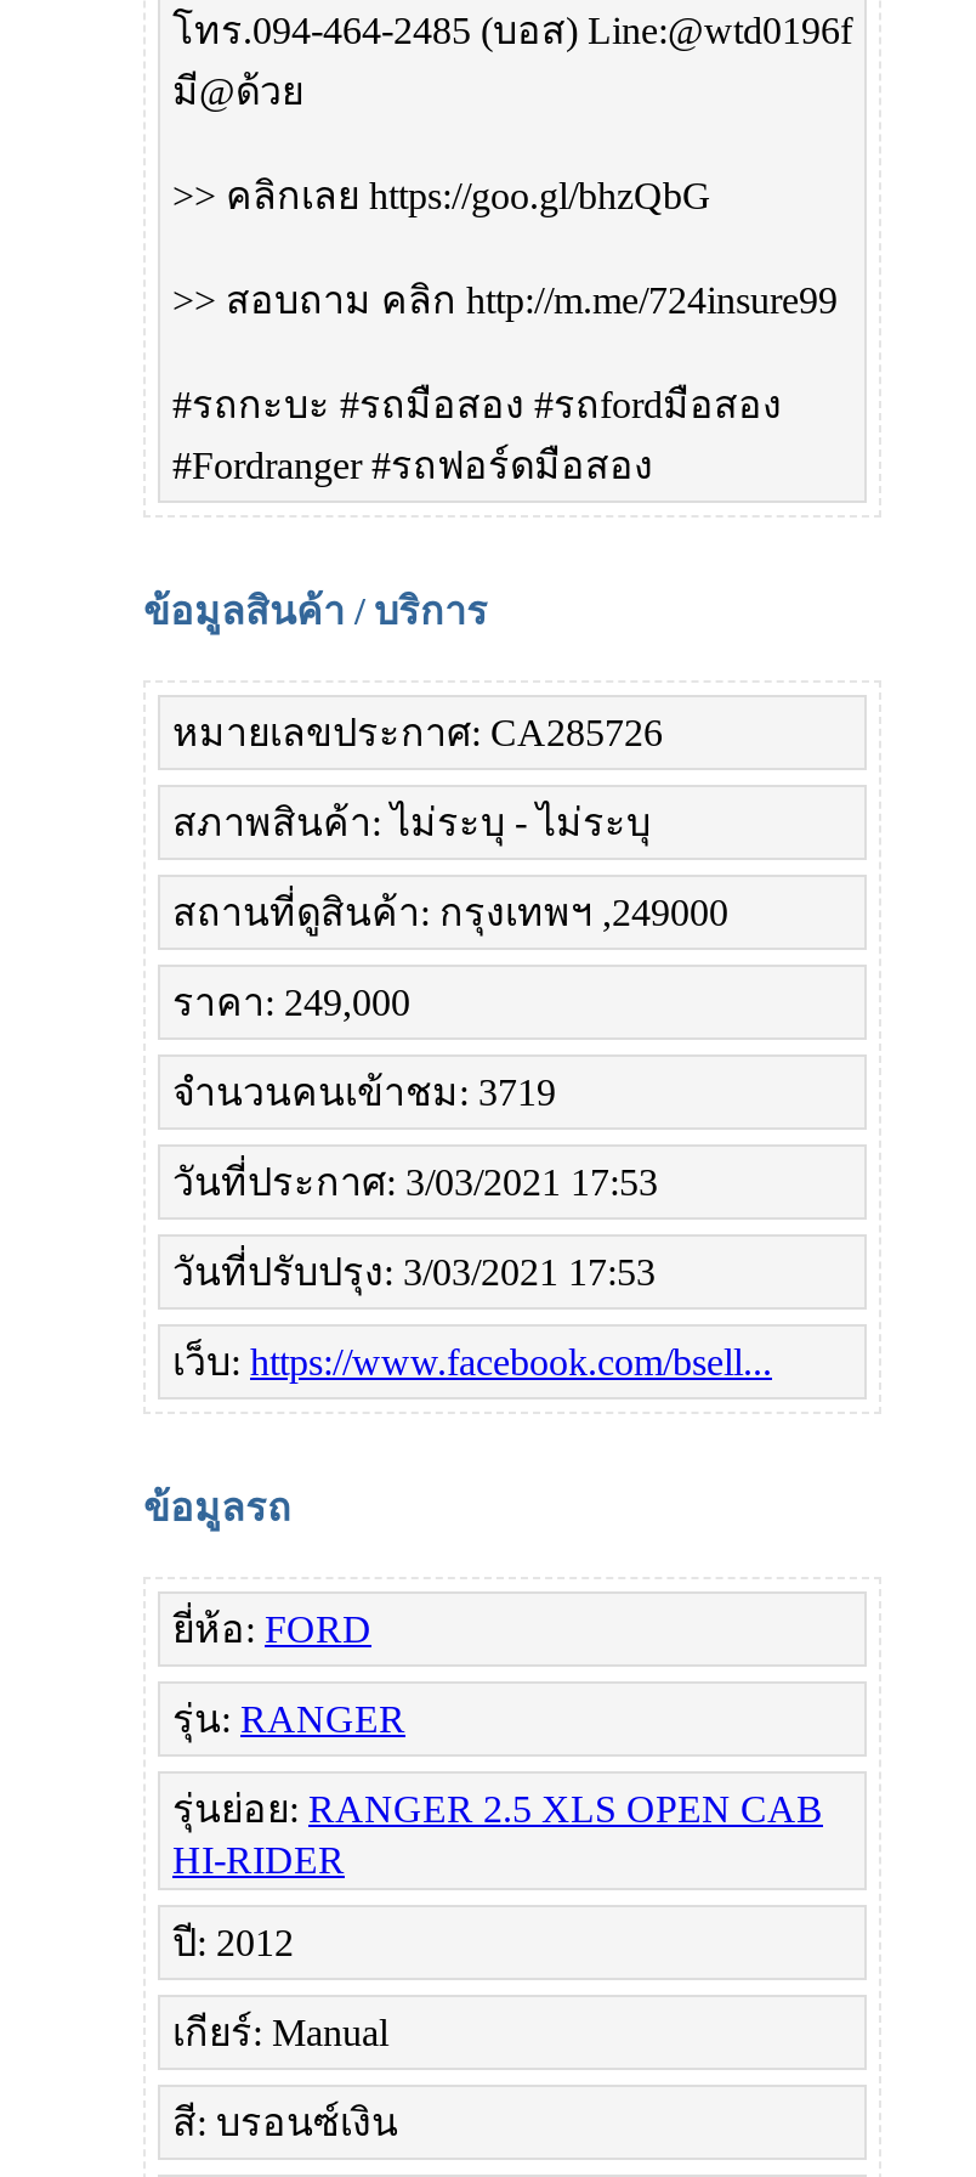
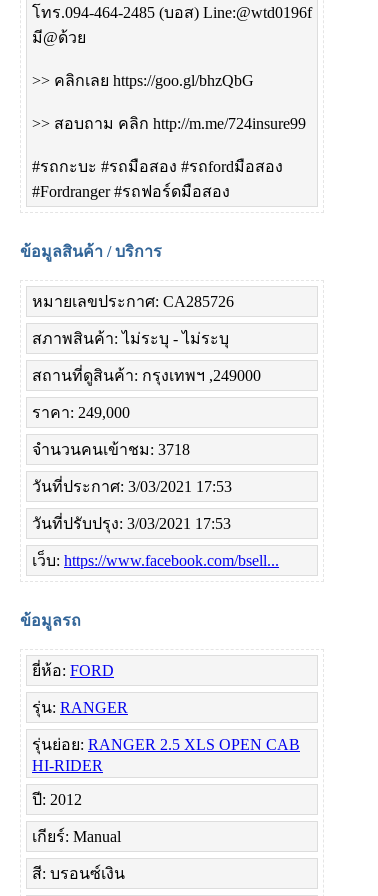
- จำนวนคนเข้าชม: 3719
+ จำนวนคนเข้าชม: 3718
